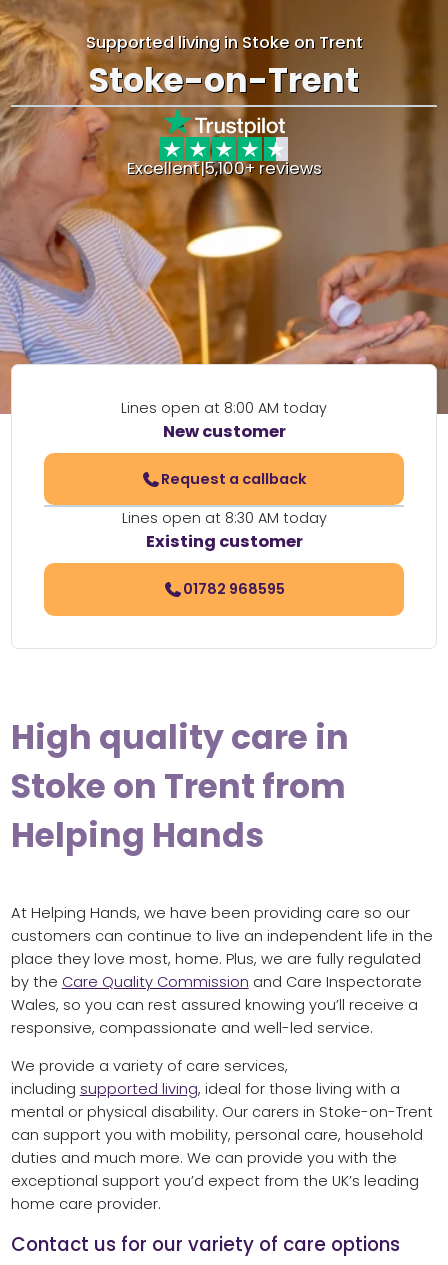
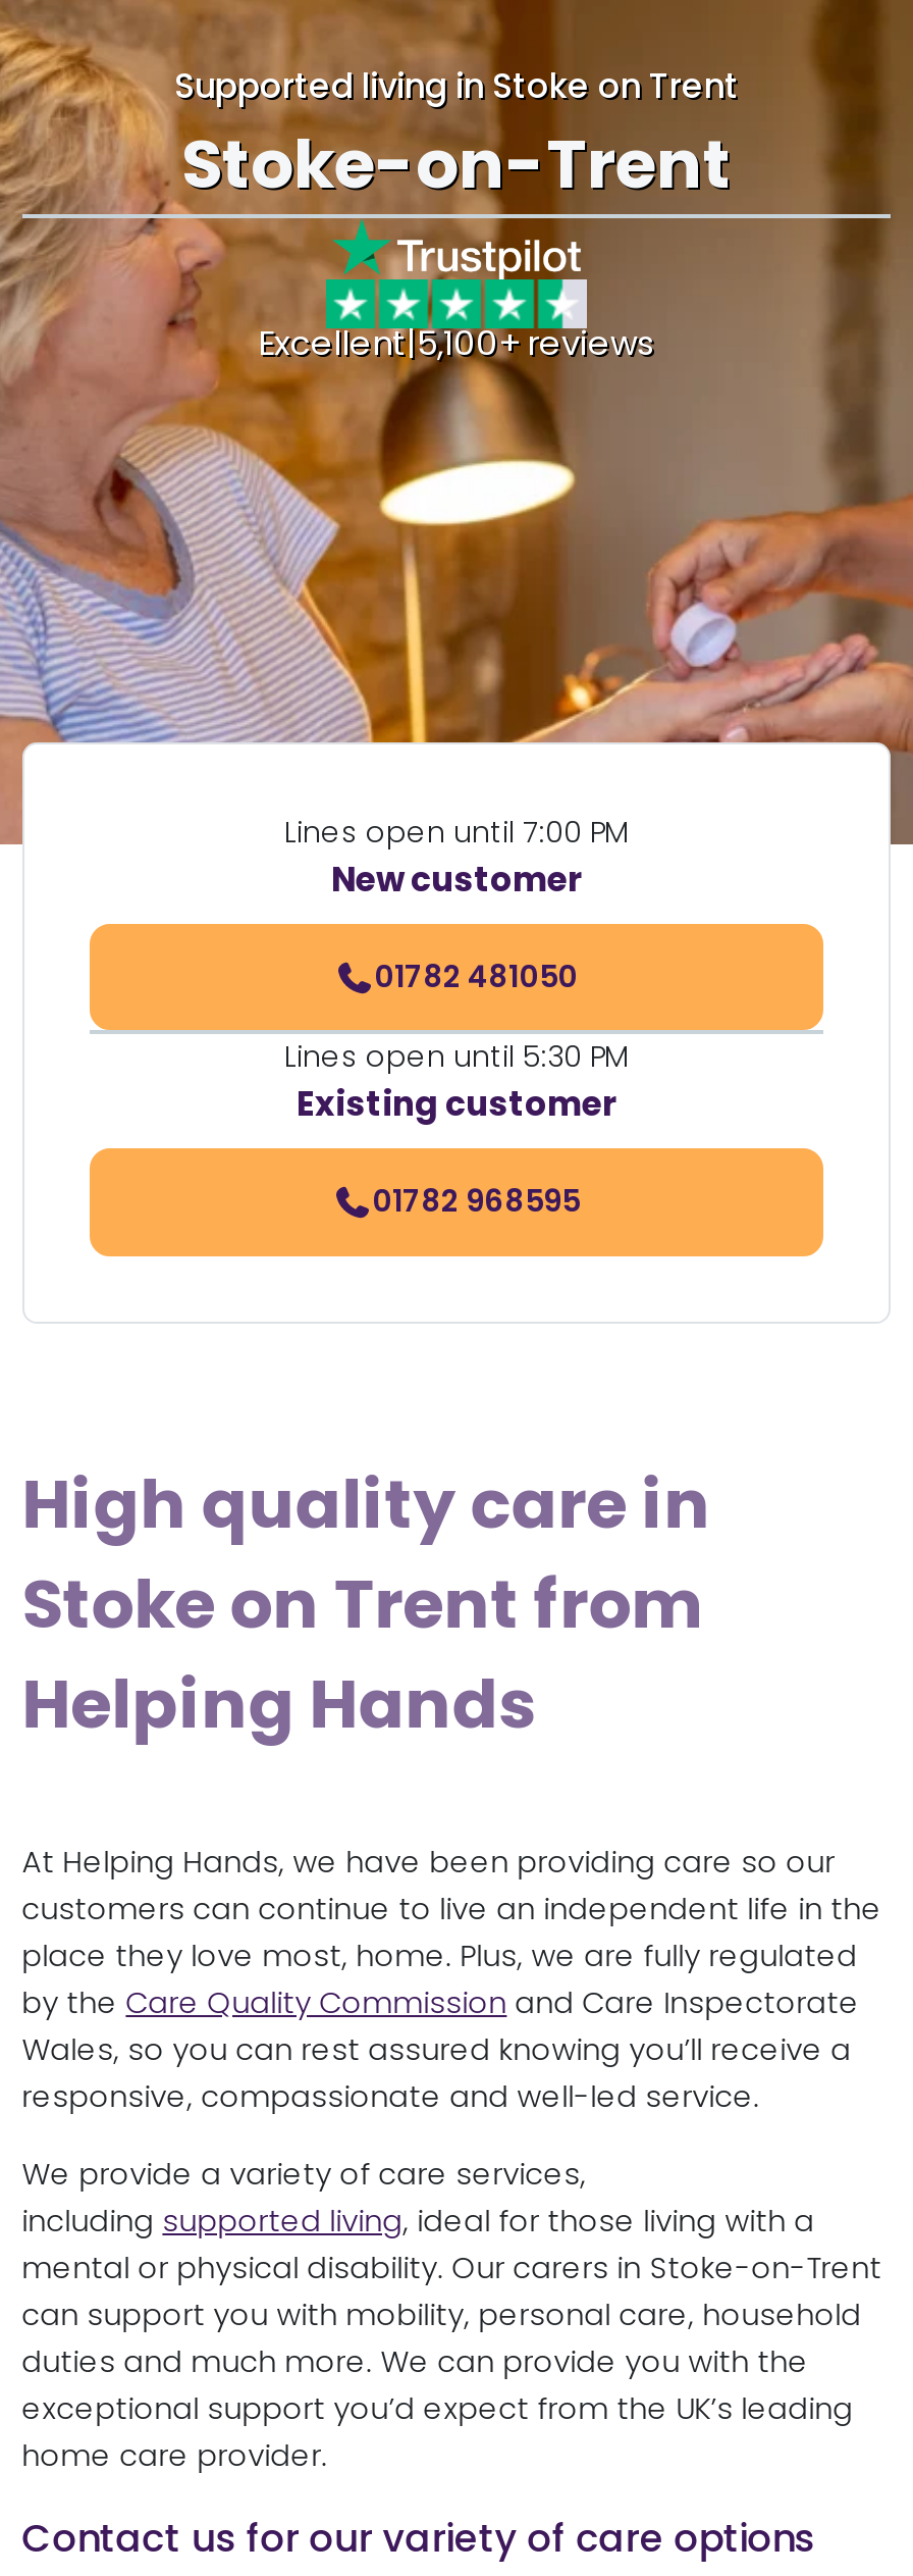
- Lines open at 8:00 AM today
+ Lines open until 7:00 PM

- Request a callback
+ 01782 481050

- Lines open at 8:30 AM today
+ Lines open until 5:30 PM
